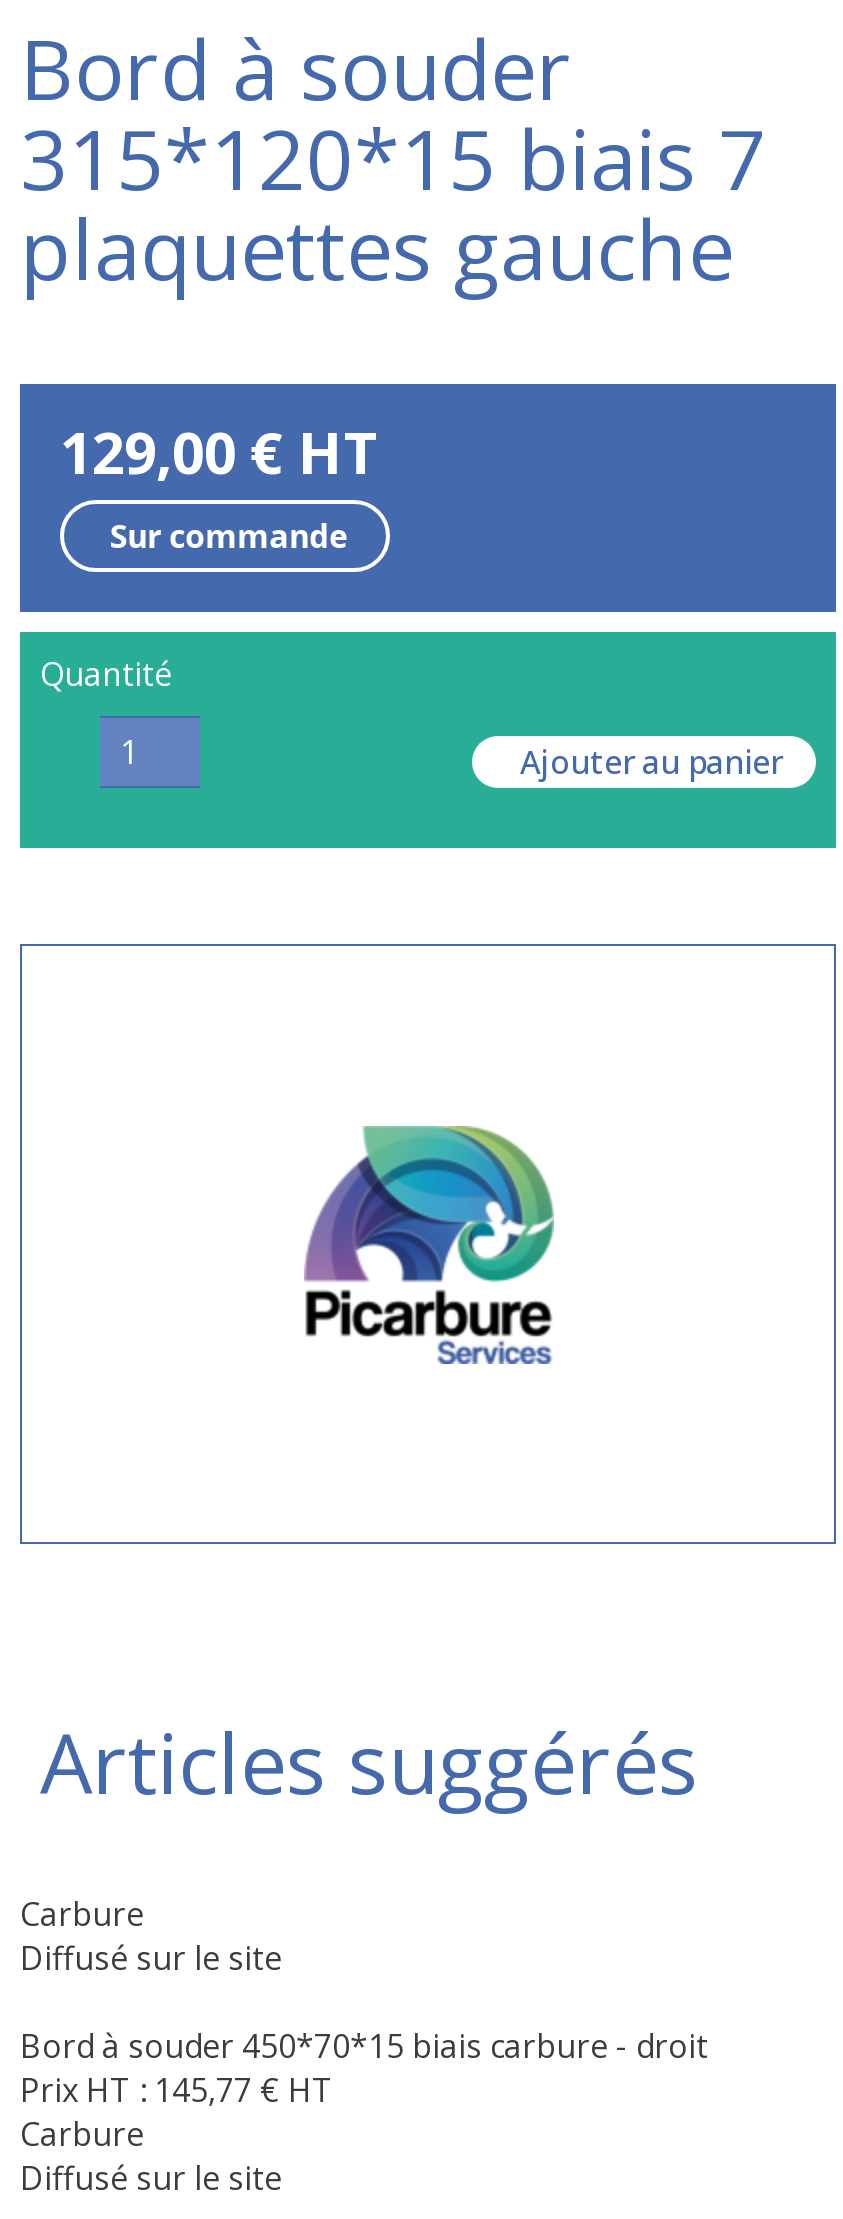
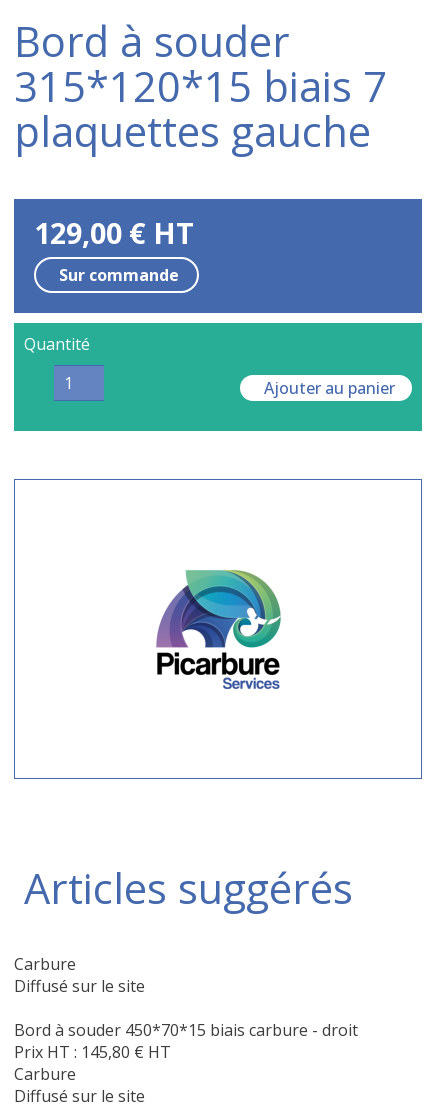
- Prix HT : 145,77 € HT
+ Prix HT : 145,80 € HT
